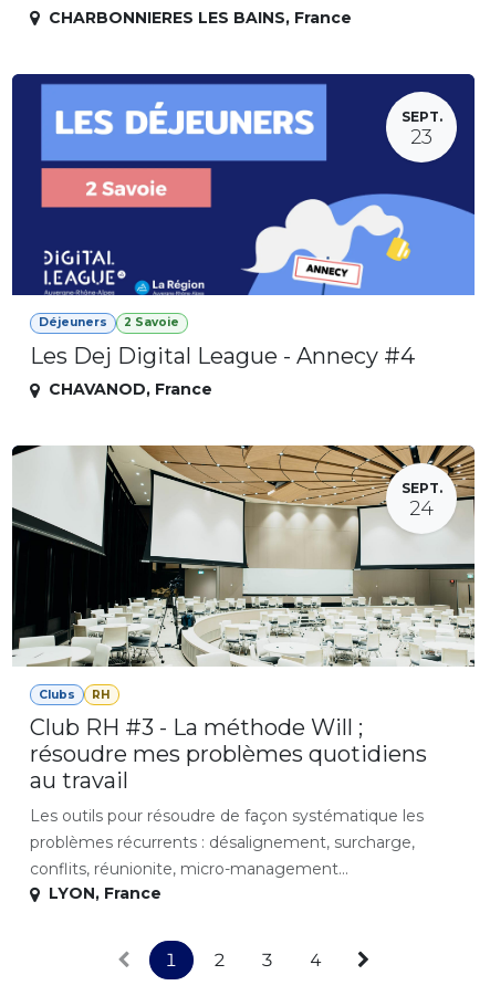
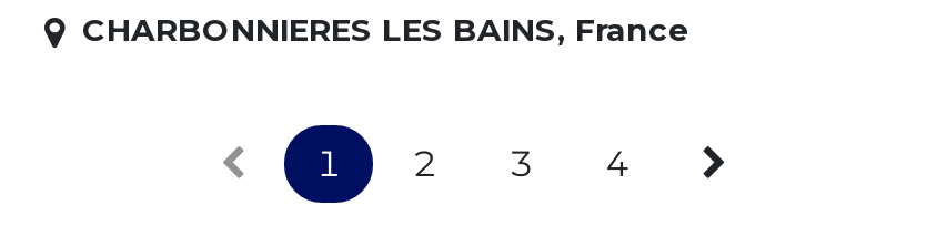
- [image]
- SEPT.
- 23

- Déjeuners
- 2 Savoie
- Les Dej Digital League - Annecy #4
- CHAVANOD, France

- [image]
- SEPT.
- 24

- Clubs
- RH
- Club RH #3 - La méthode Will ;
- résoudre mes problèmes quotidiens
- au travail
- Les outils pour résoudre de façon systématique les
- problèmes récurrents : désalignement, surcharge,
- conflits, réunionite, micro-management...
- LYON, France
